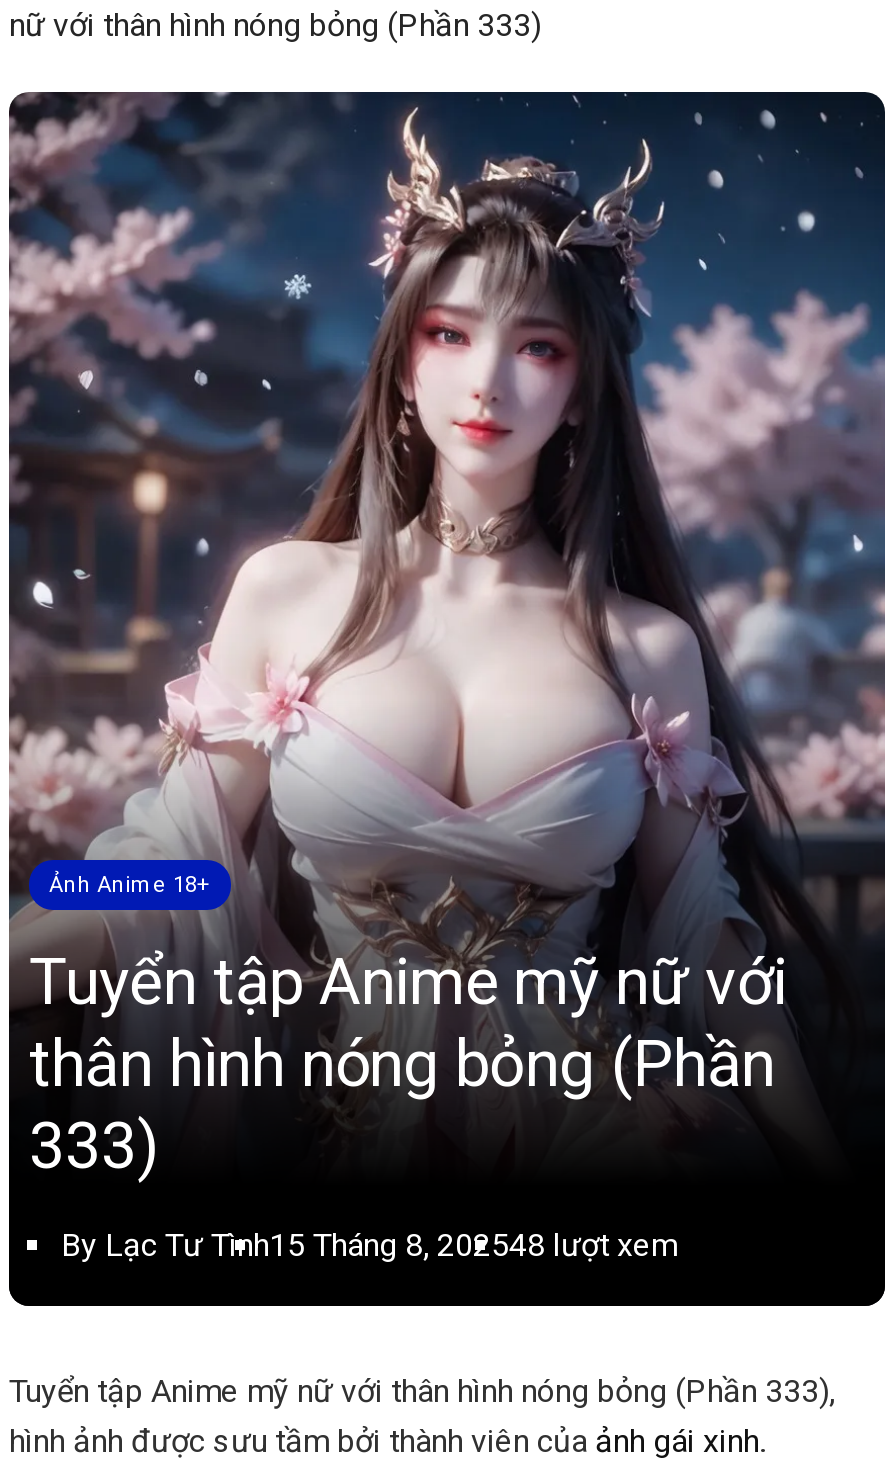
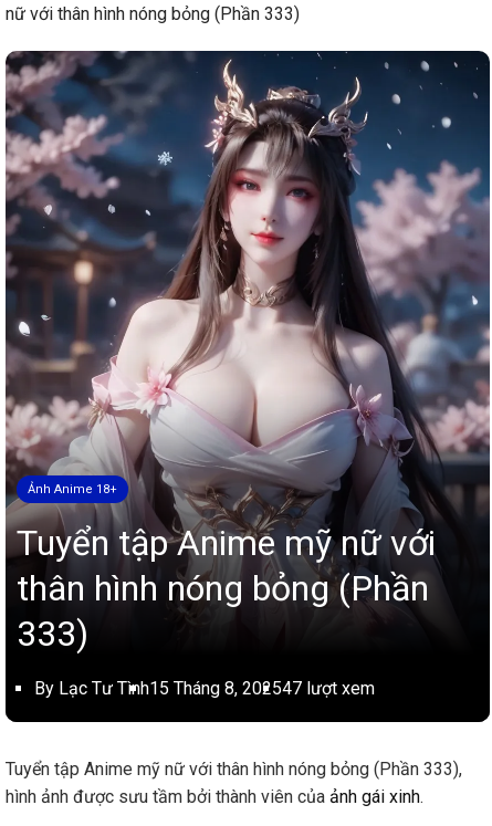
- By Lạc Tư Tình15 Tháng 8, 202548 lượt xem
+ By Lạc Tư Tình15 Tháng 8, 202547 lượt xem
